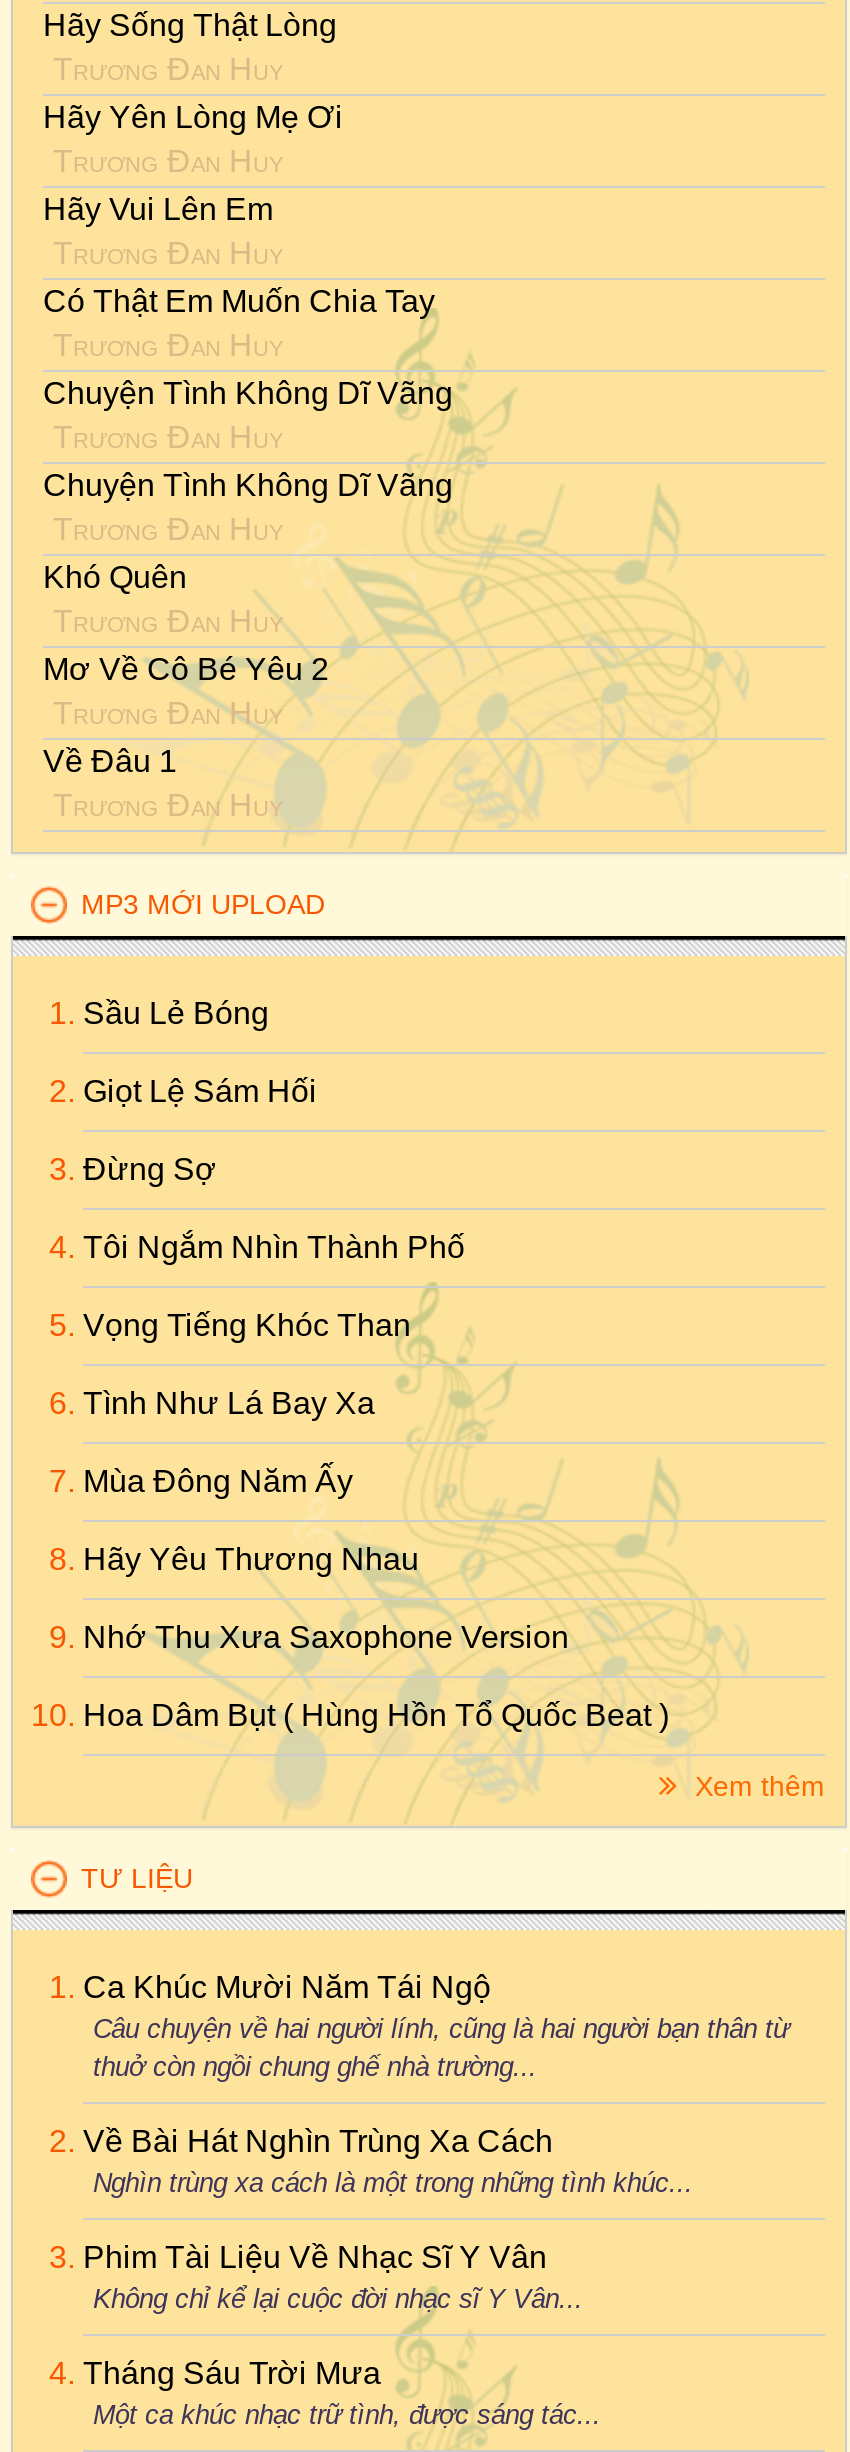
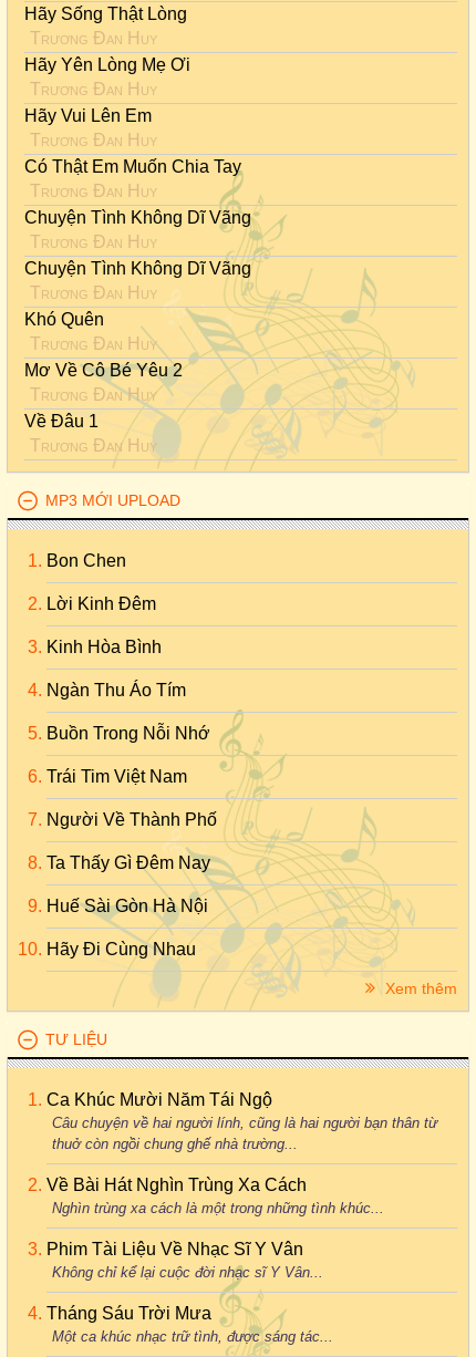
- Sầu Lẻ Bóng
+ Bon Chen

- Giọt Lệ Sám Hối
+ Lời Kinh Đêm

- Đừng Sợ
+ Kinh Hòa Bình

- Tôi Ngắm Nhìn Thành Phố
+ Ngàn Thu Áo Tím

- Vọng Tiếng Khóc Than
+ Buồn Trong Nỗi Nhớ

- Tình Như Lá Bay Xa
+ Trái Tim Việt Nam

- Mùa Đông Năm Ấy
+ Người Về Thành Phố

- Hãy Yêu Thương Nhau
+ Ta Thấy Gì Đêm Nay

- Nhớ Thu Xưa Saxophone Version
+ Huế Sài Gòn Hà Nội

- Hoa Dâm Bụt ( Hùng Hồn Tổ Quốc Beat )
+ Hãy Đi Cùng Nhau
